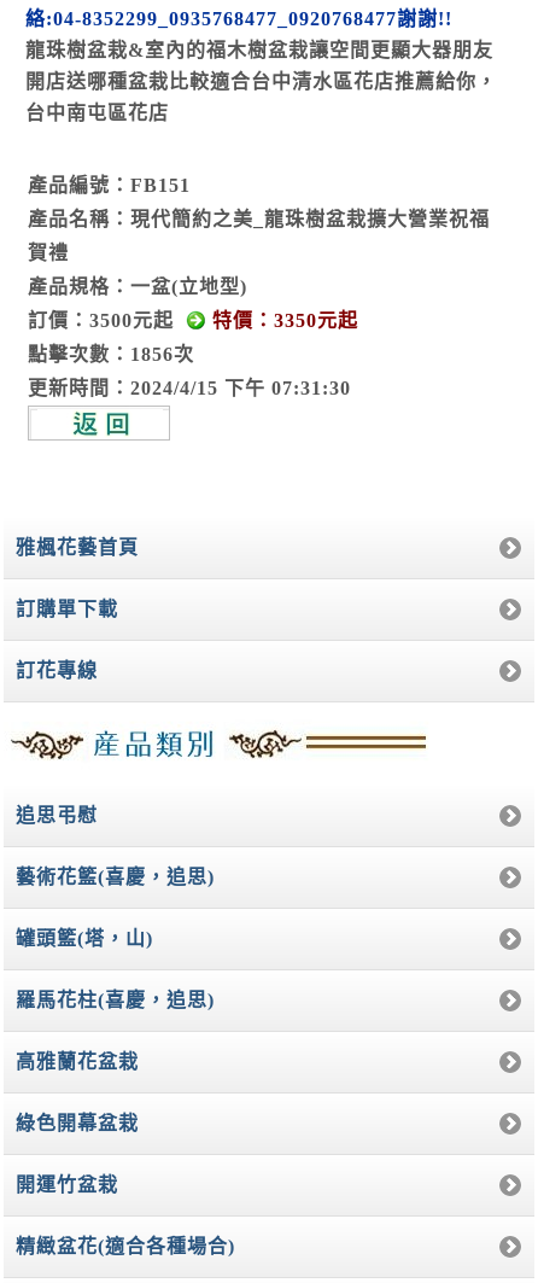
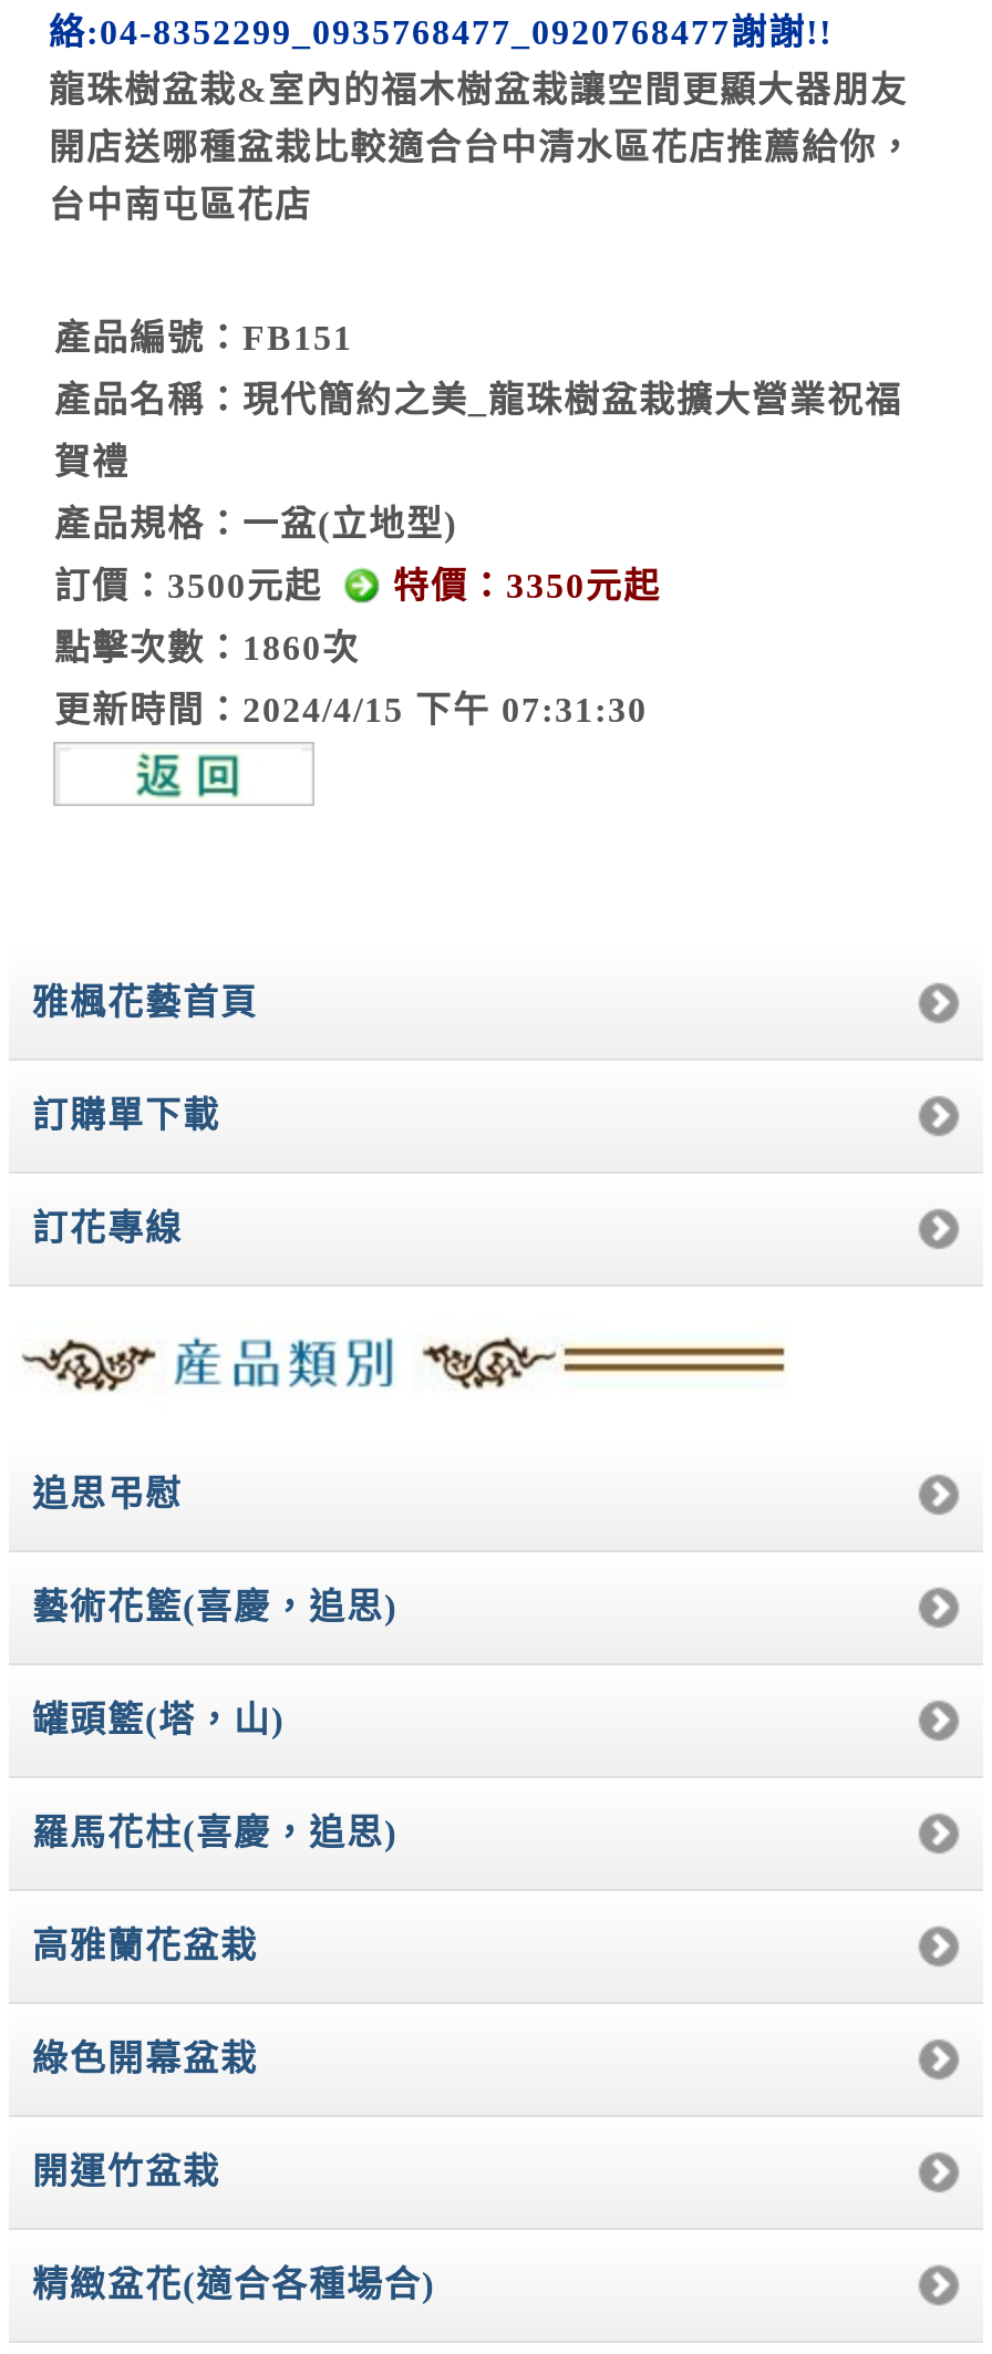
- 點擊次數：1856次
+ 點擊次數：1860次
